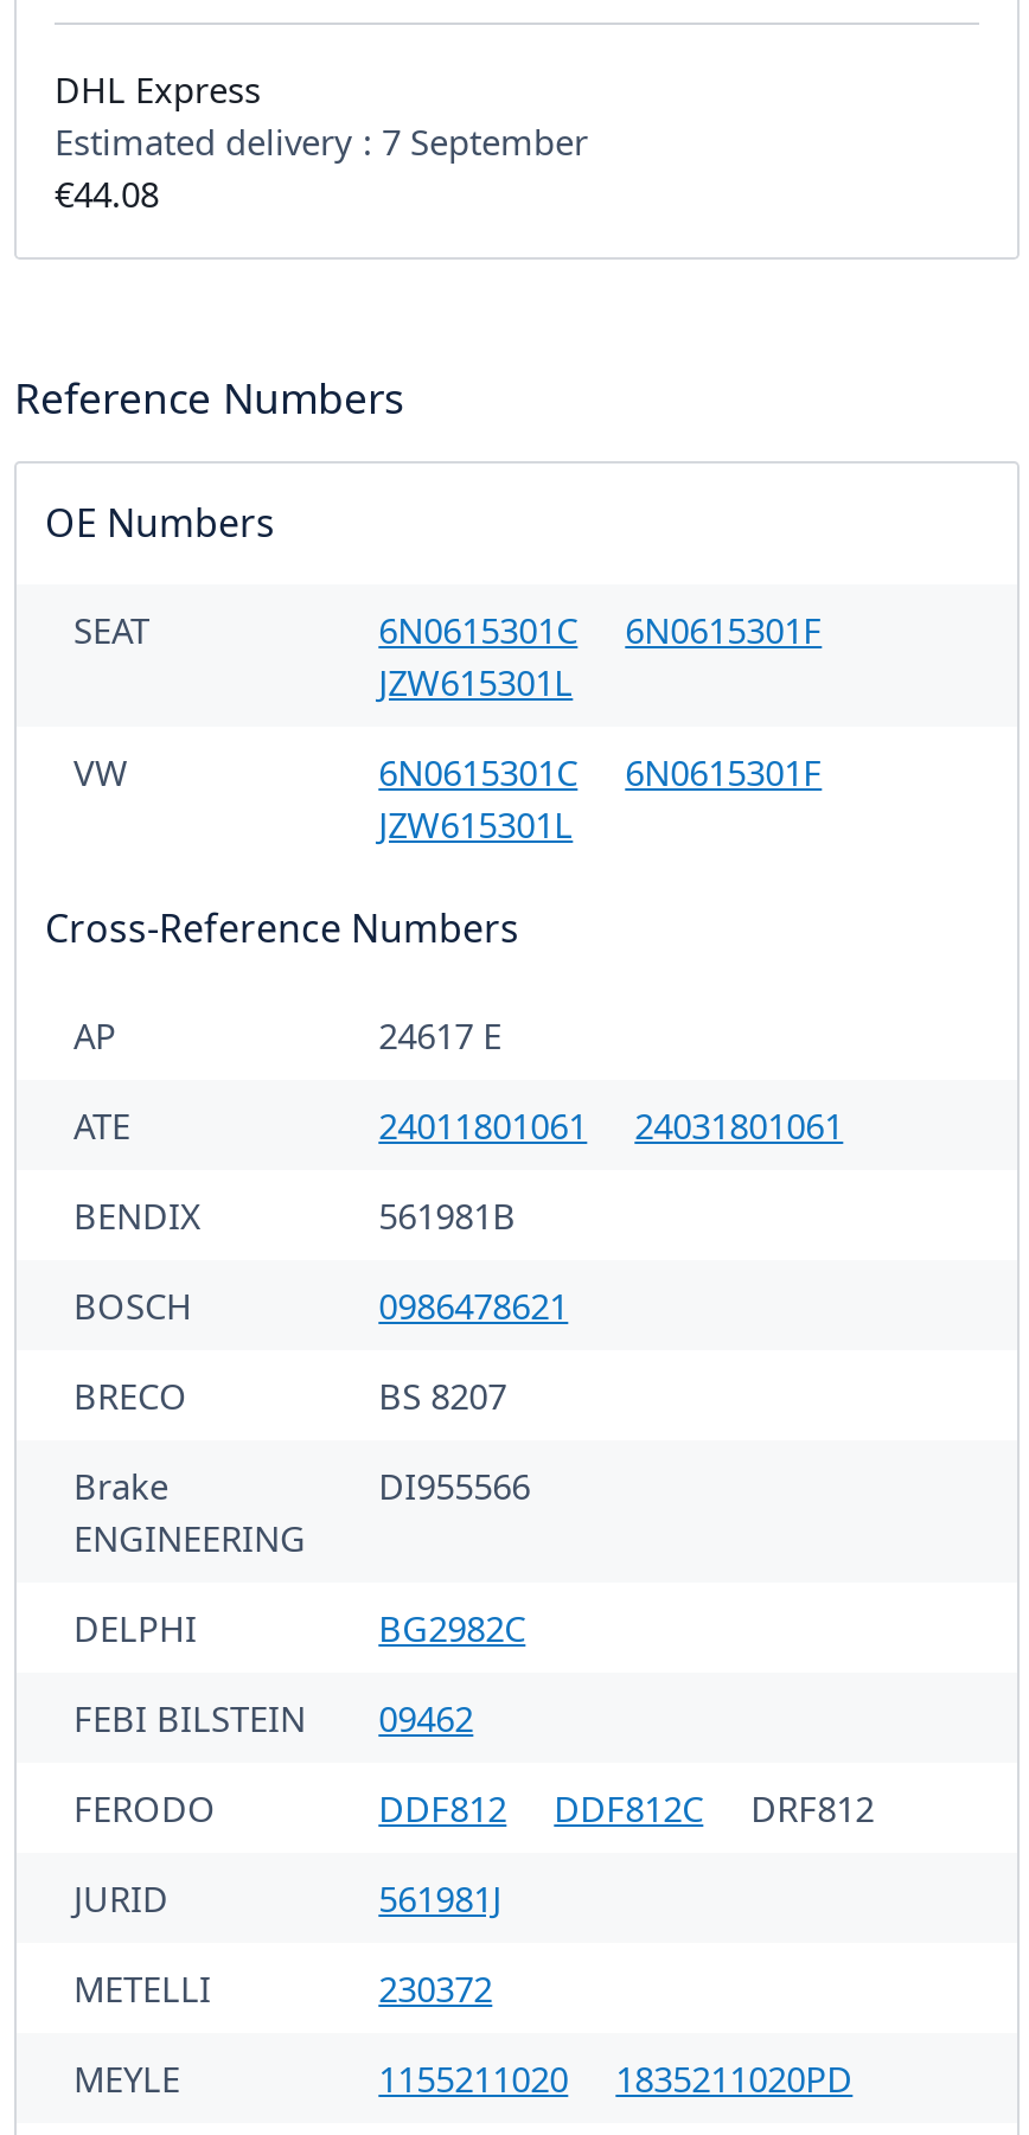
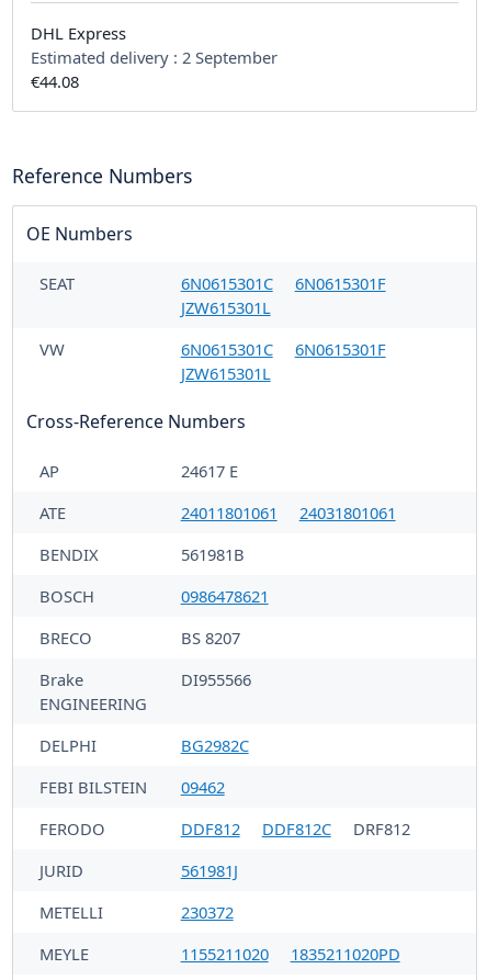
- Estimated delivery : 7 September
+ Estimated delivery : 2 September
